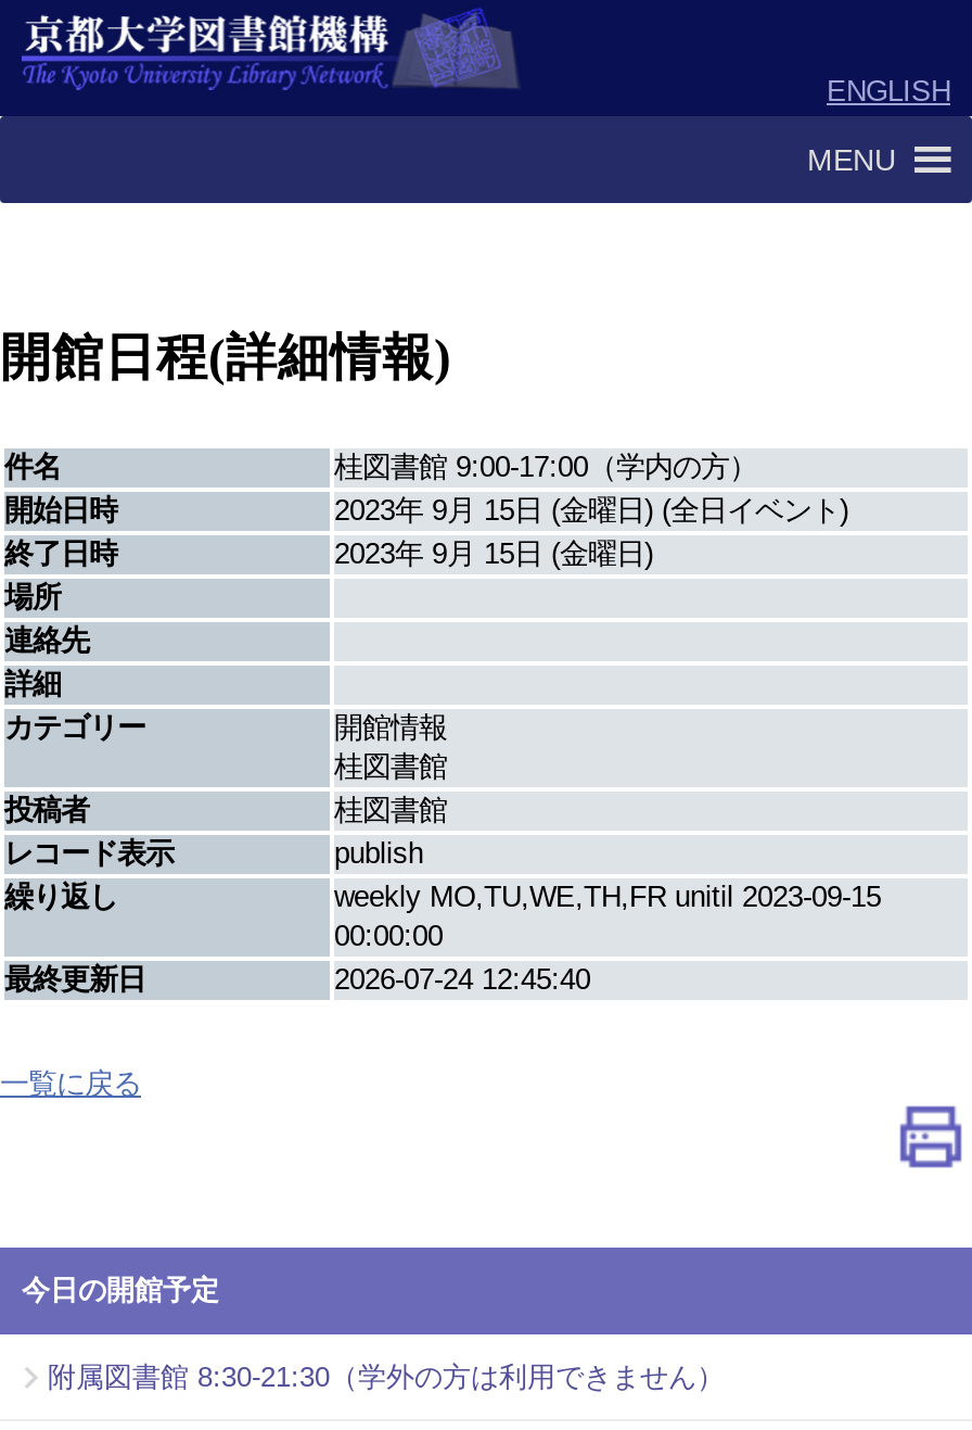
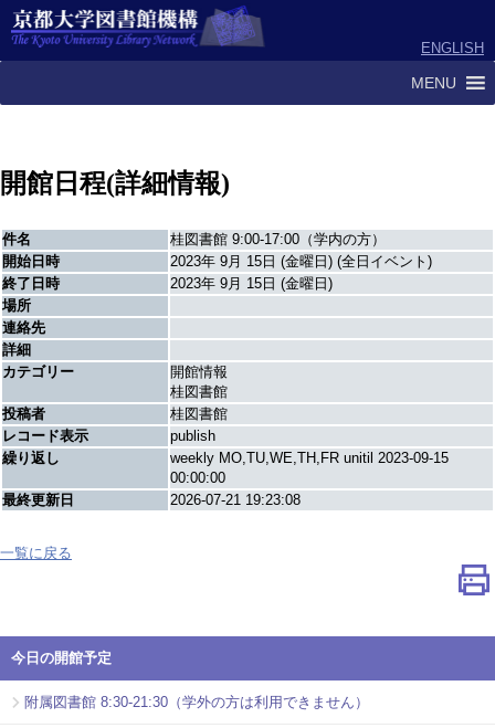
- 2026-07-24 12:45:40
+ 2026-07-21 19:23:08
